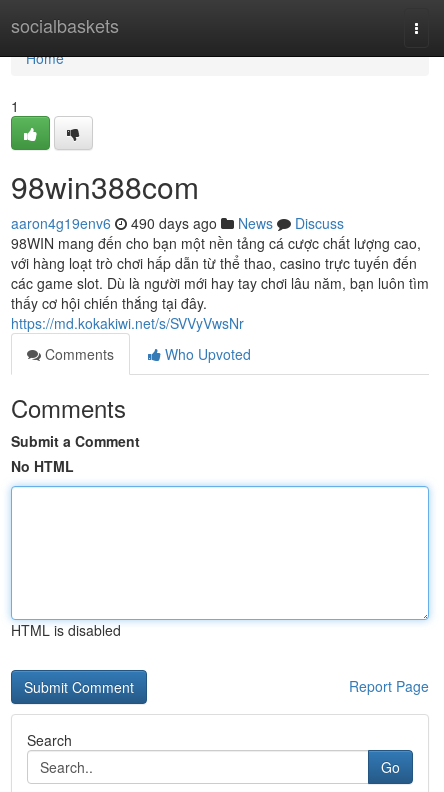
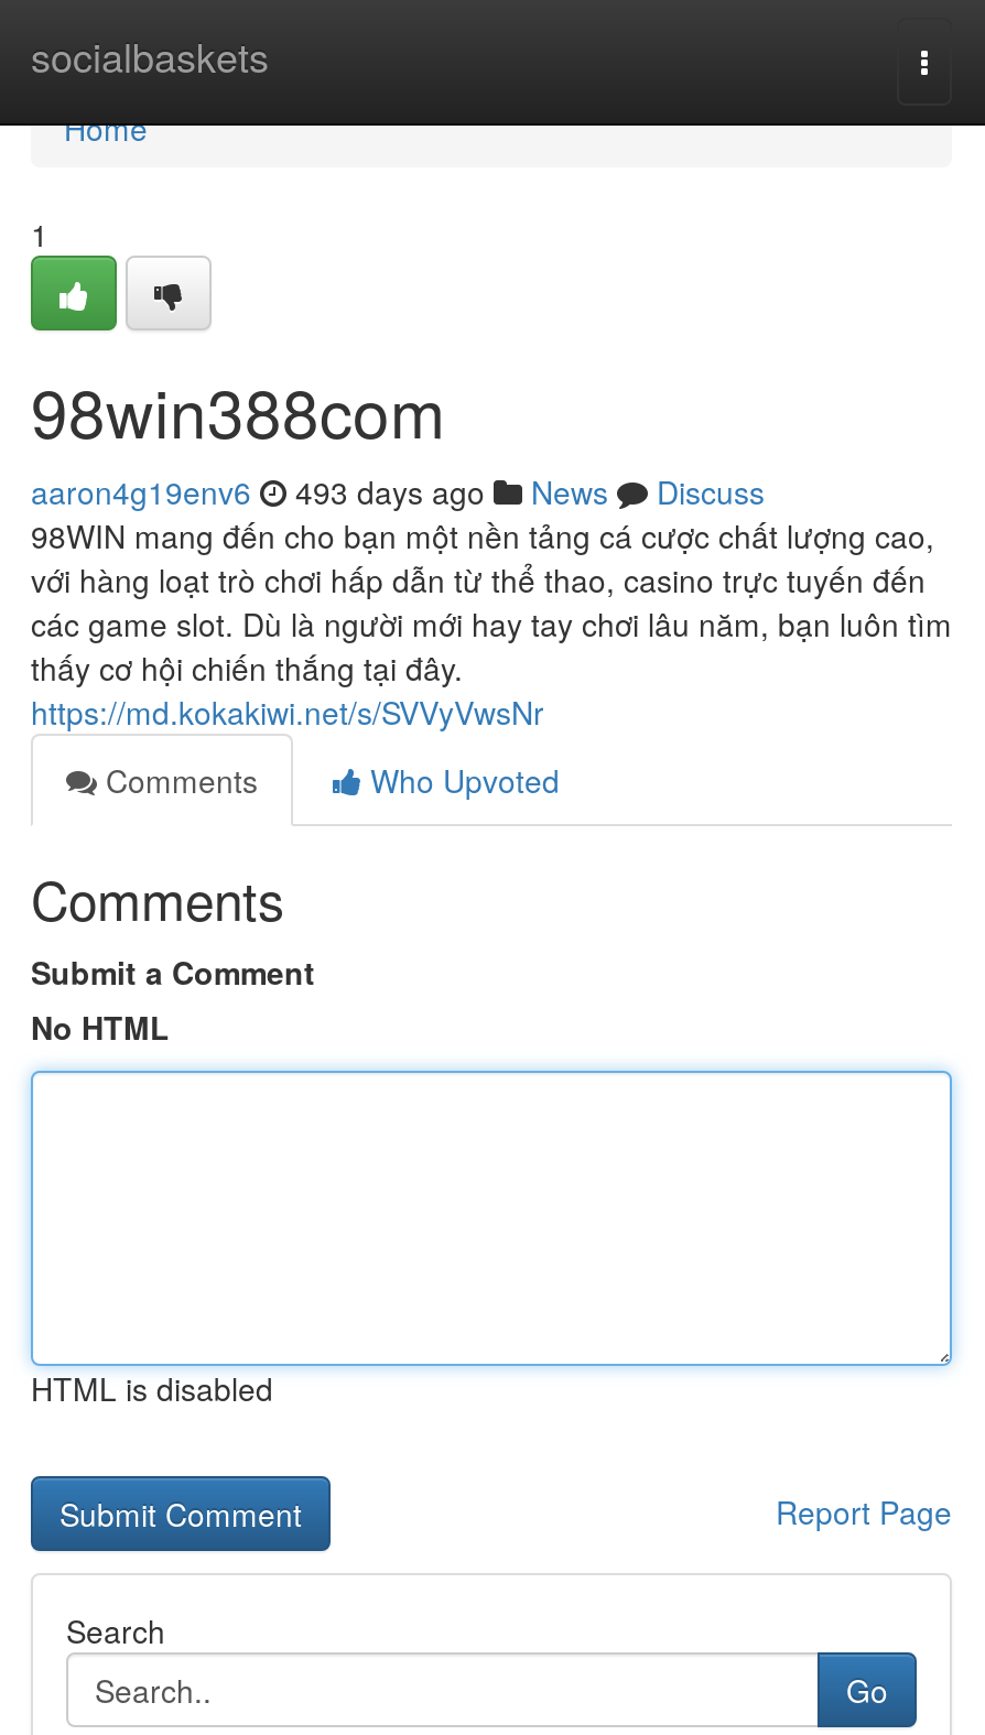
- aaron4g19env6 490 days ago News Discuss
+ aaron4g19env6 493 days ago News Discuss
